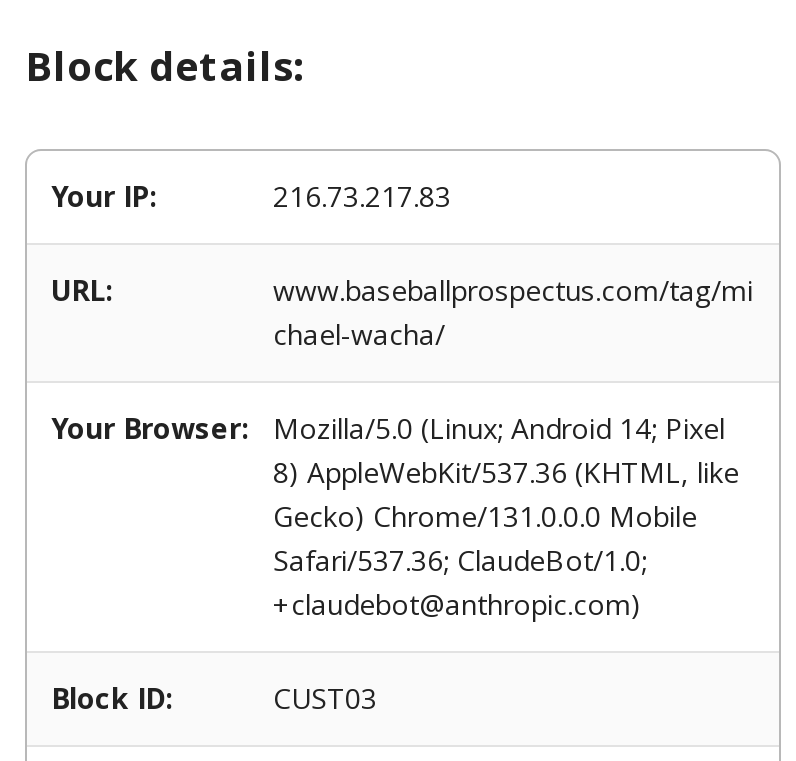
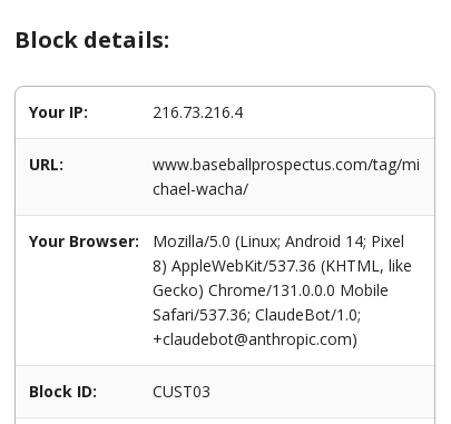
- 216.73.217.83
+ 216.73.216.4
